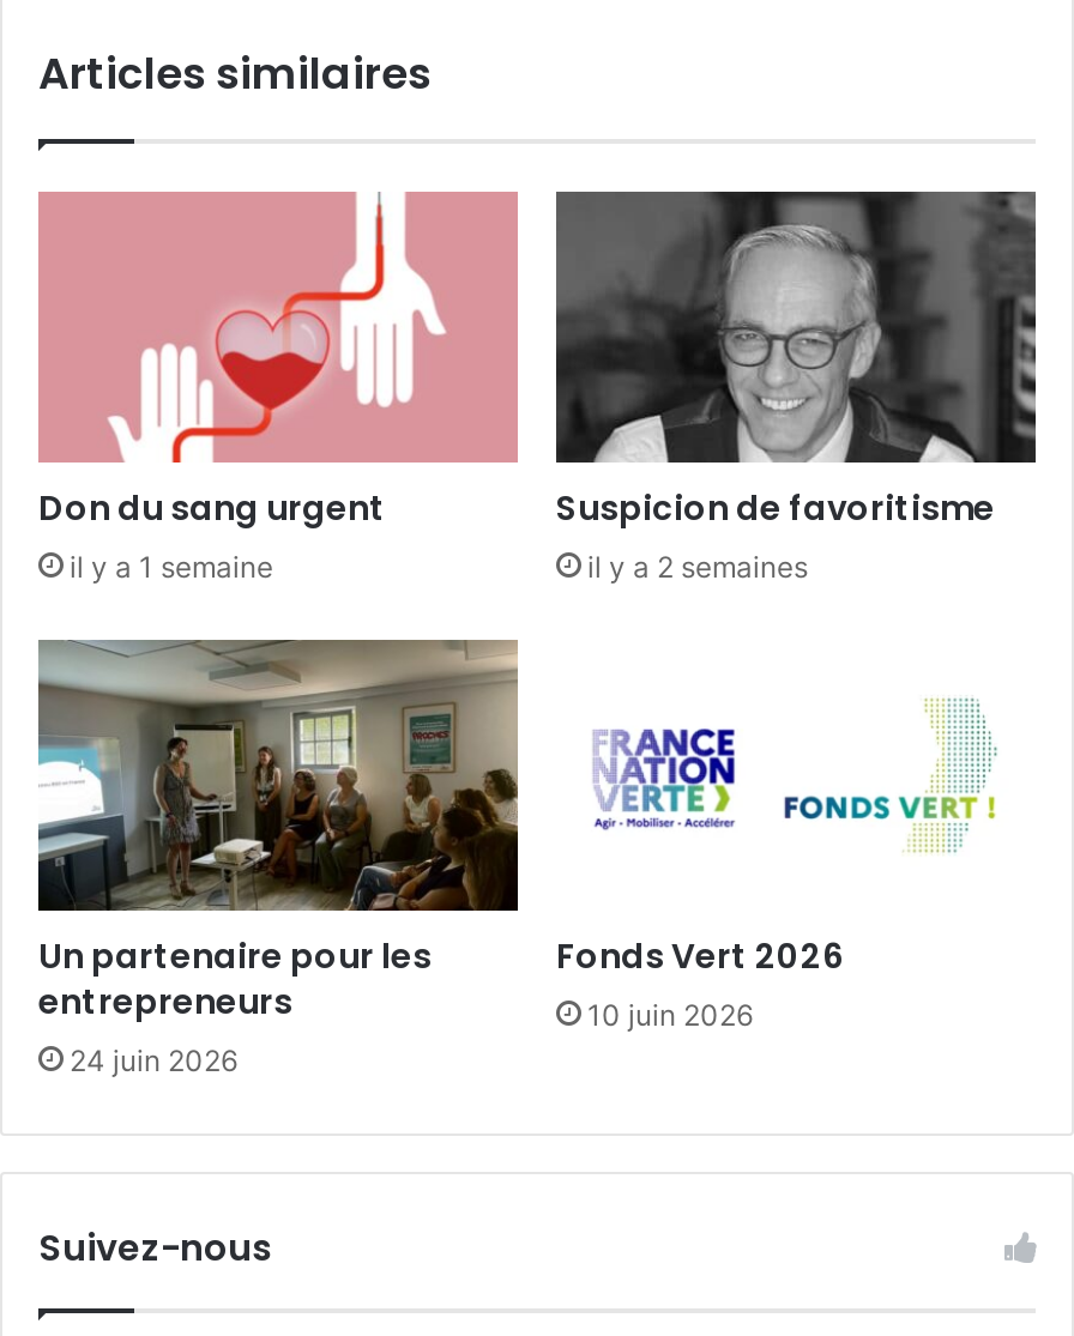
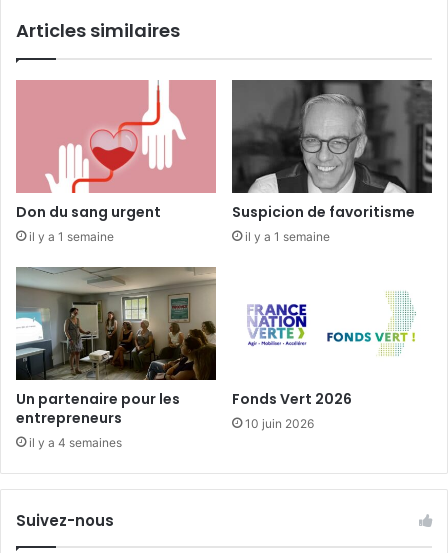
- il y a 2 semaines
+ il y a 1 semaine

- 24 juin 2026
+ il y a 4 semaines
